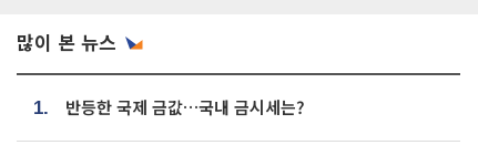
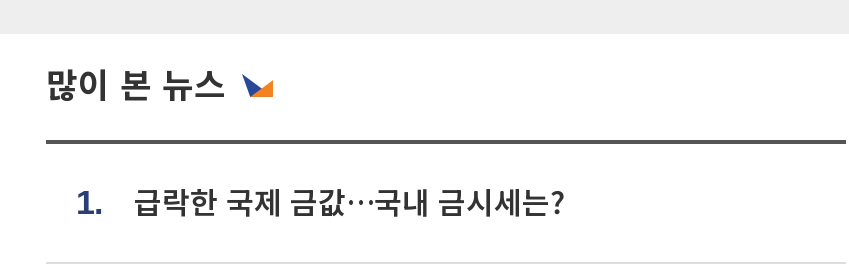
- 반등한 국제 금값…국내 금시세는?
+ 급락한 국제 금값…국내 금시세는?
